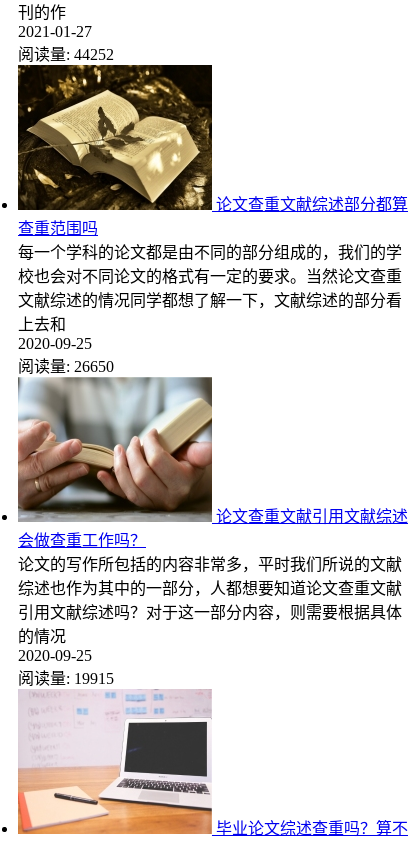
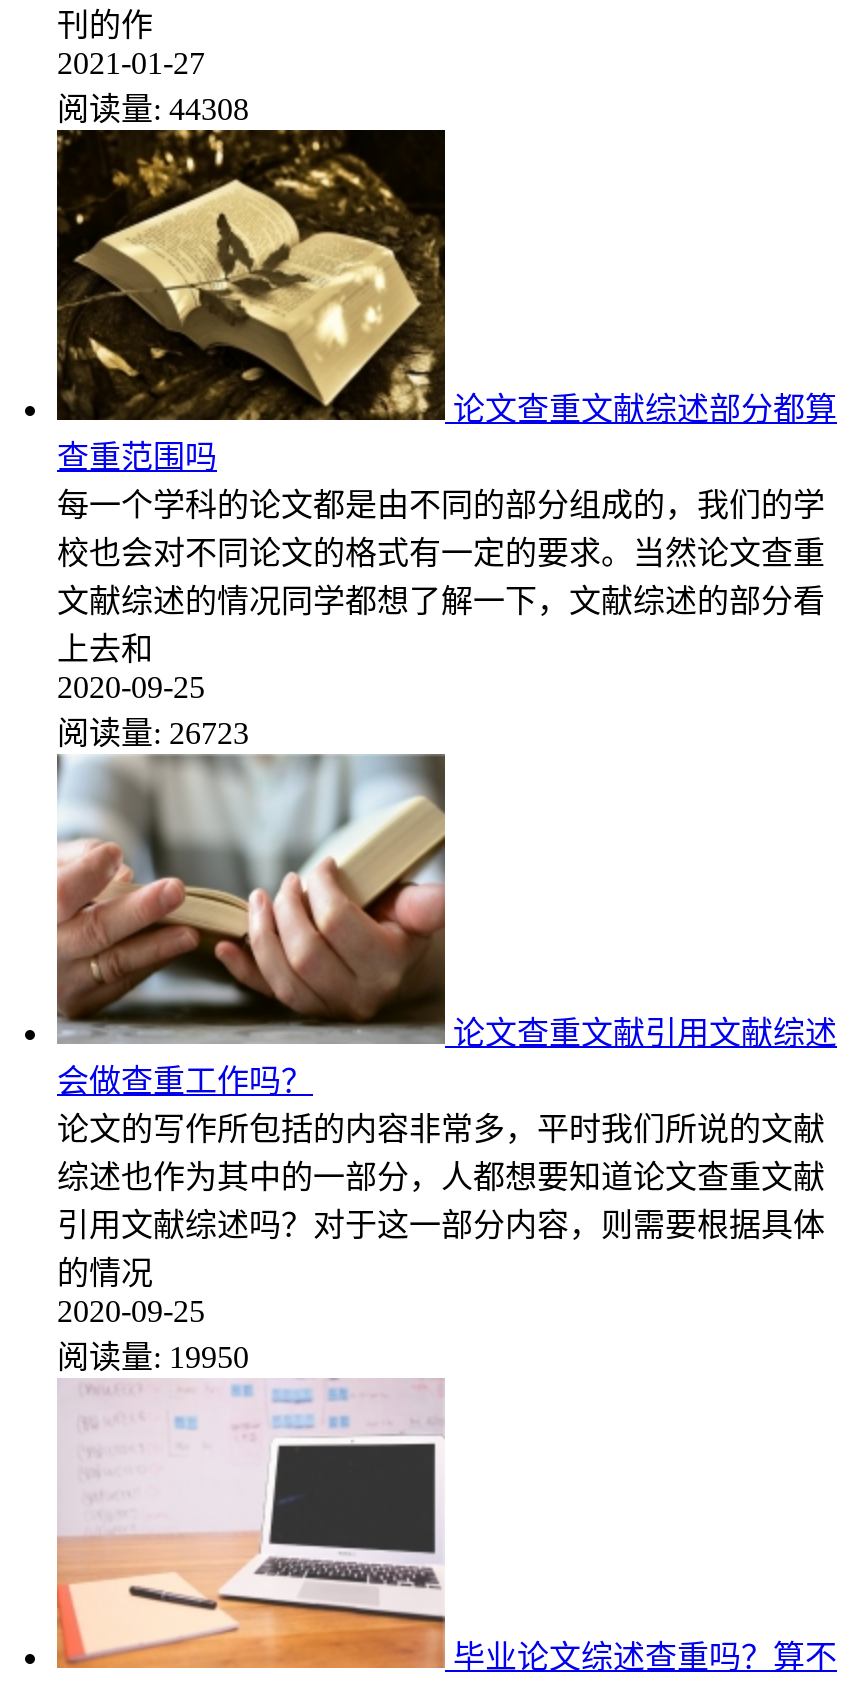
- 阅读量: 44252
+ 阅读量: 44308

- 阅读量: 26650
+ 阅读量: 26723

- 阅读量: 19915
+ 阅读量: 19950
